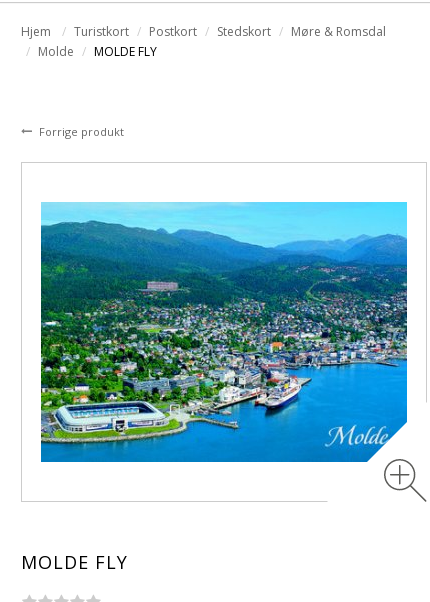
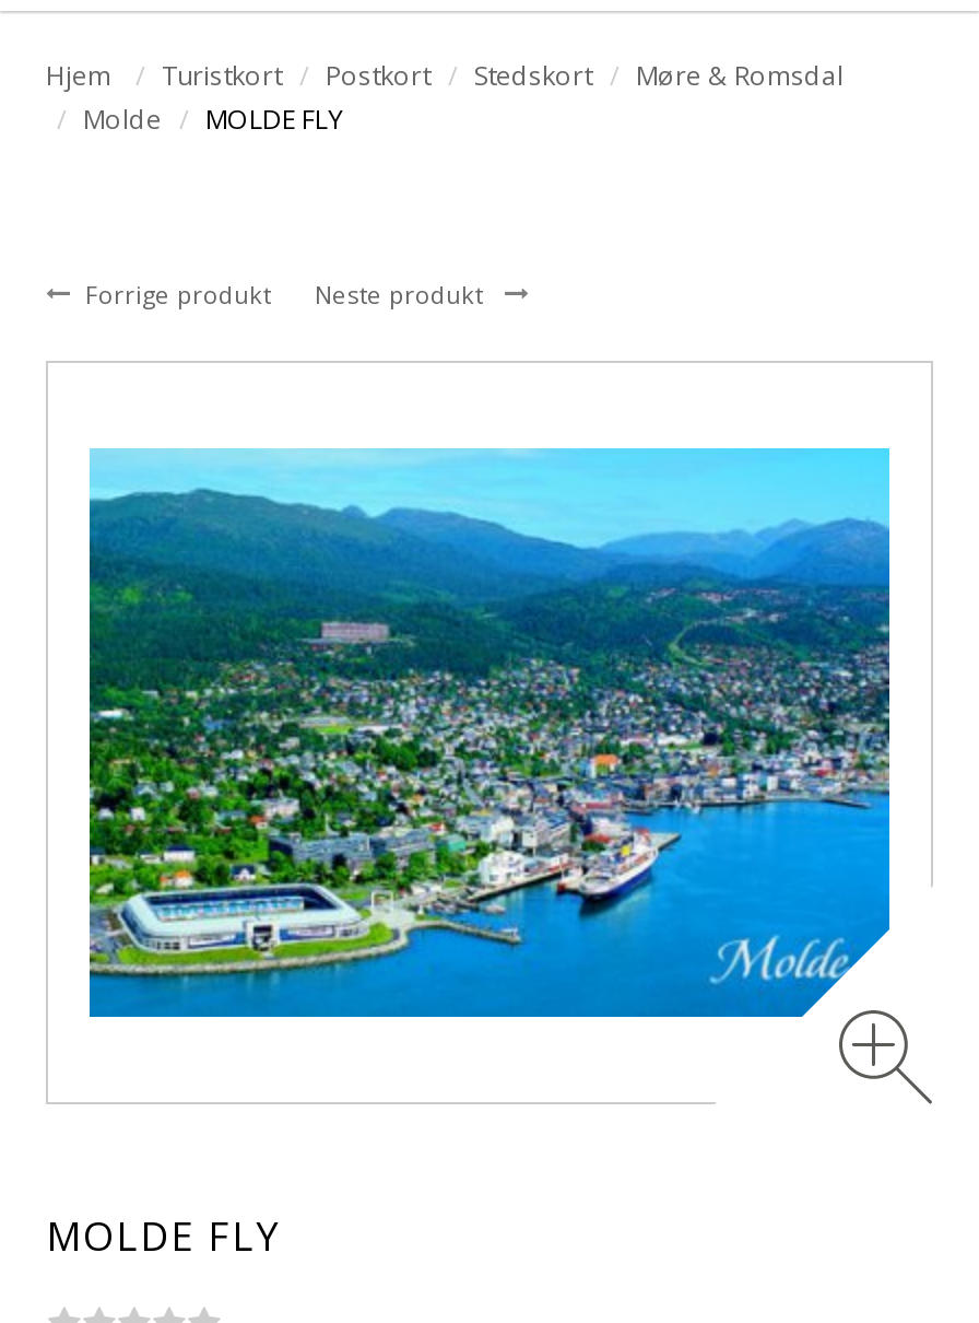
+ Neste produkt
